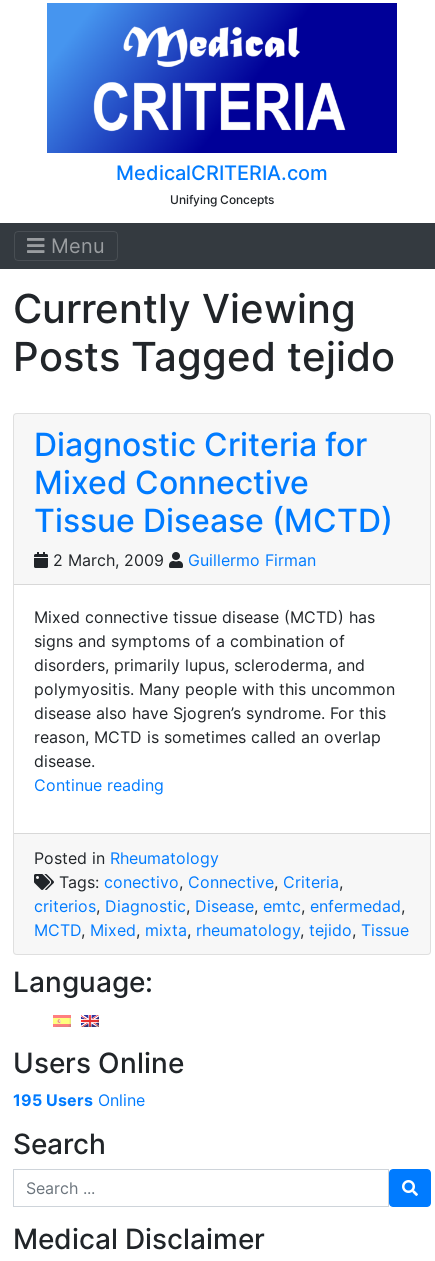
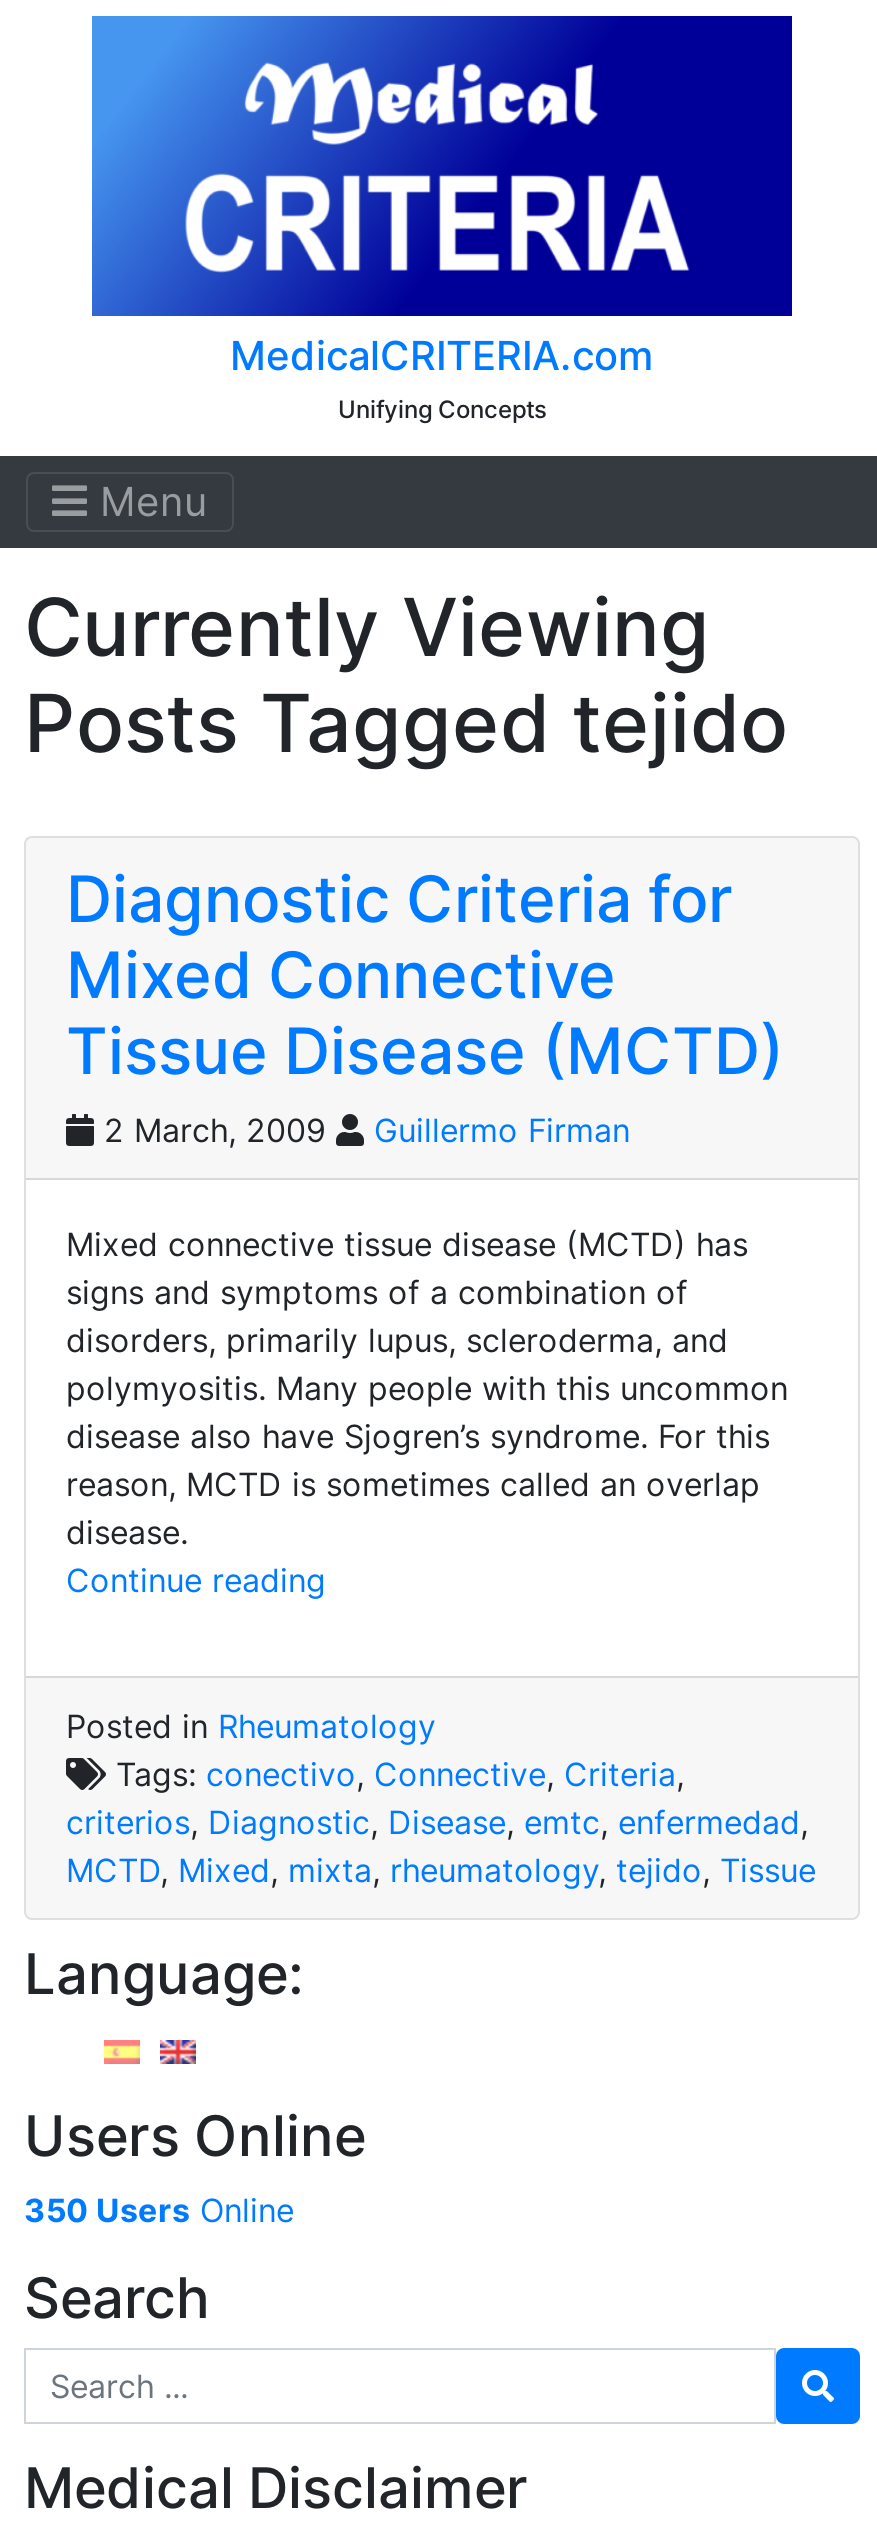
- 195 Users Online
+ 350 Users Online
